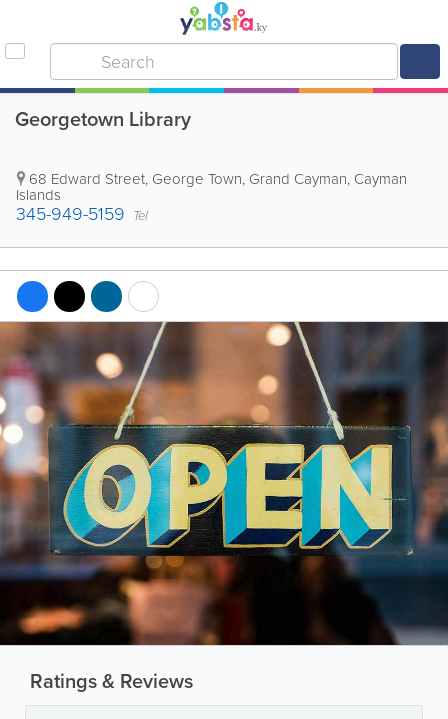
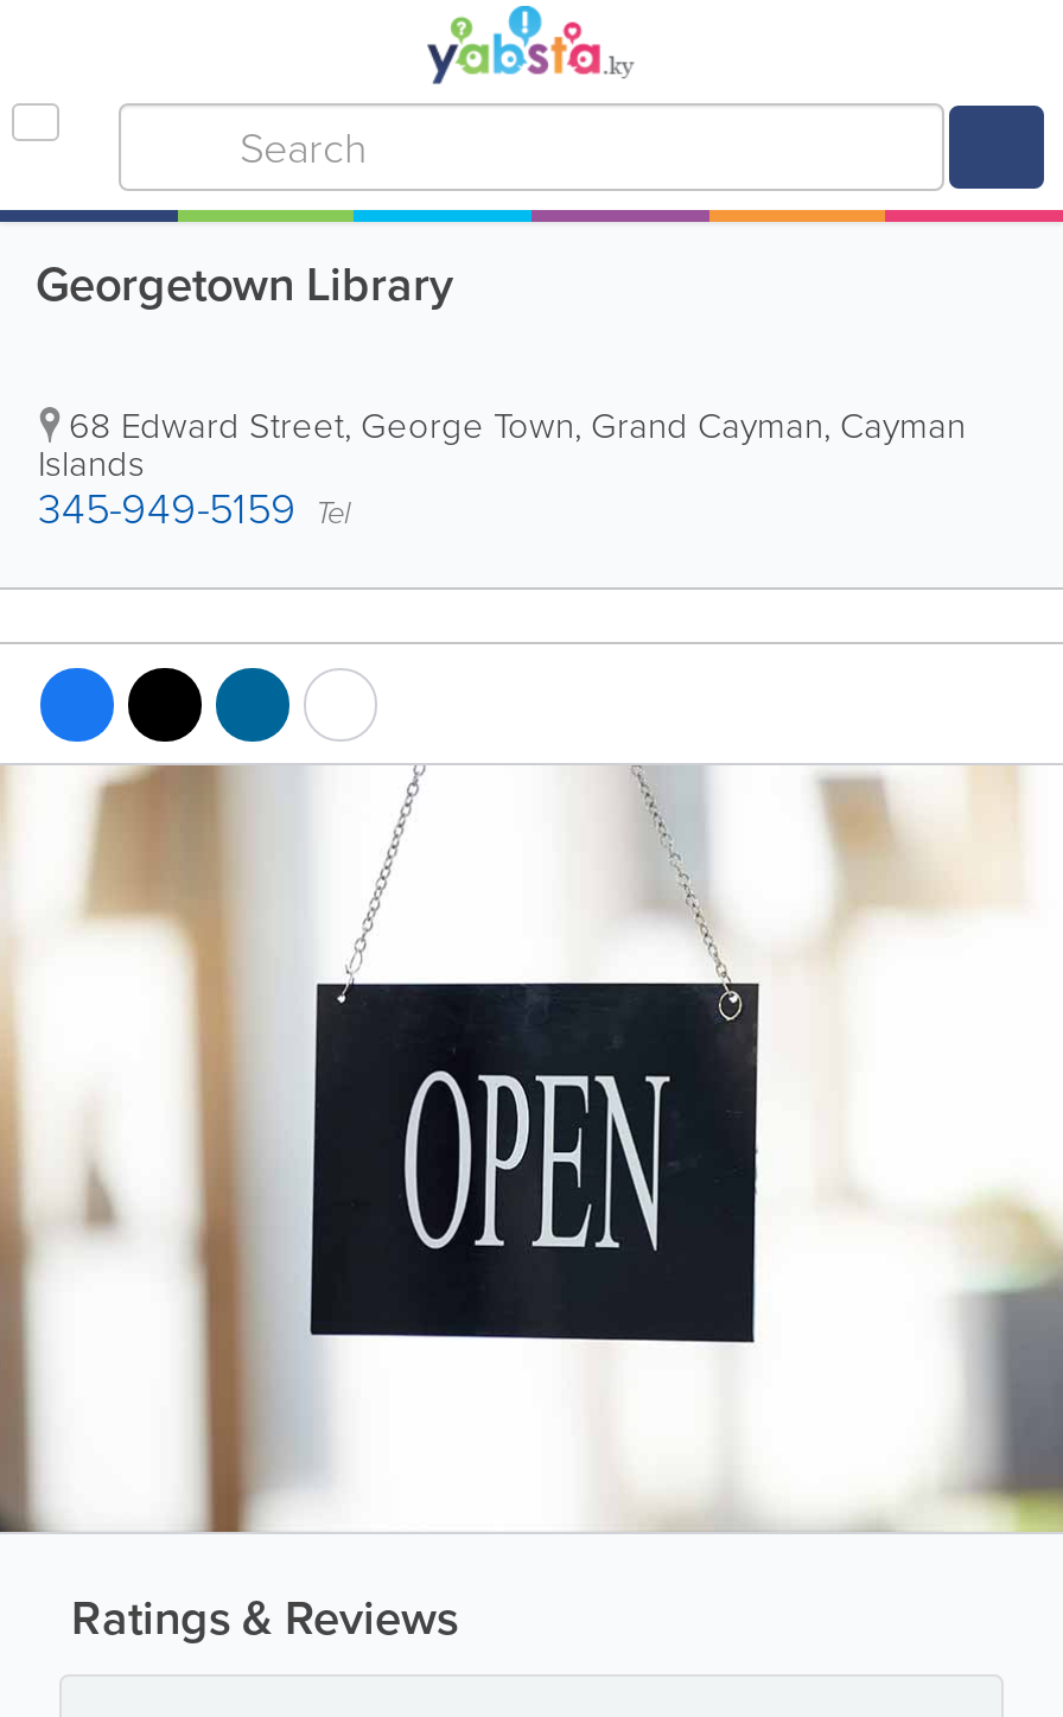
- [image]
+ [image]
